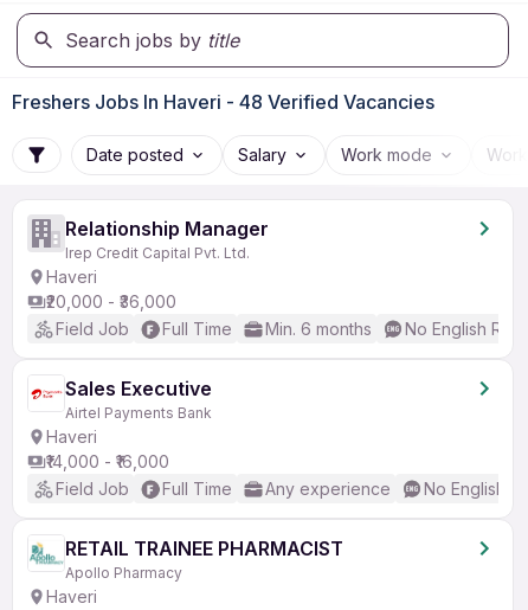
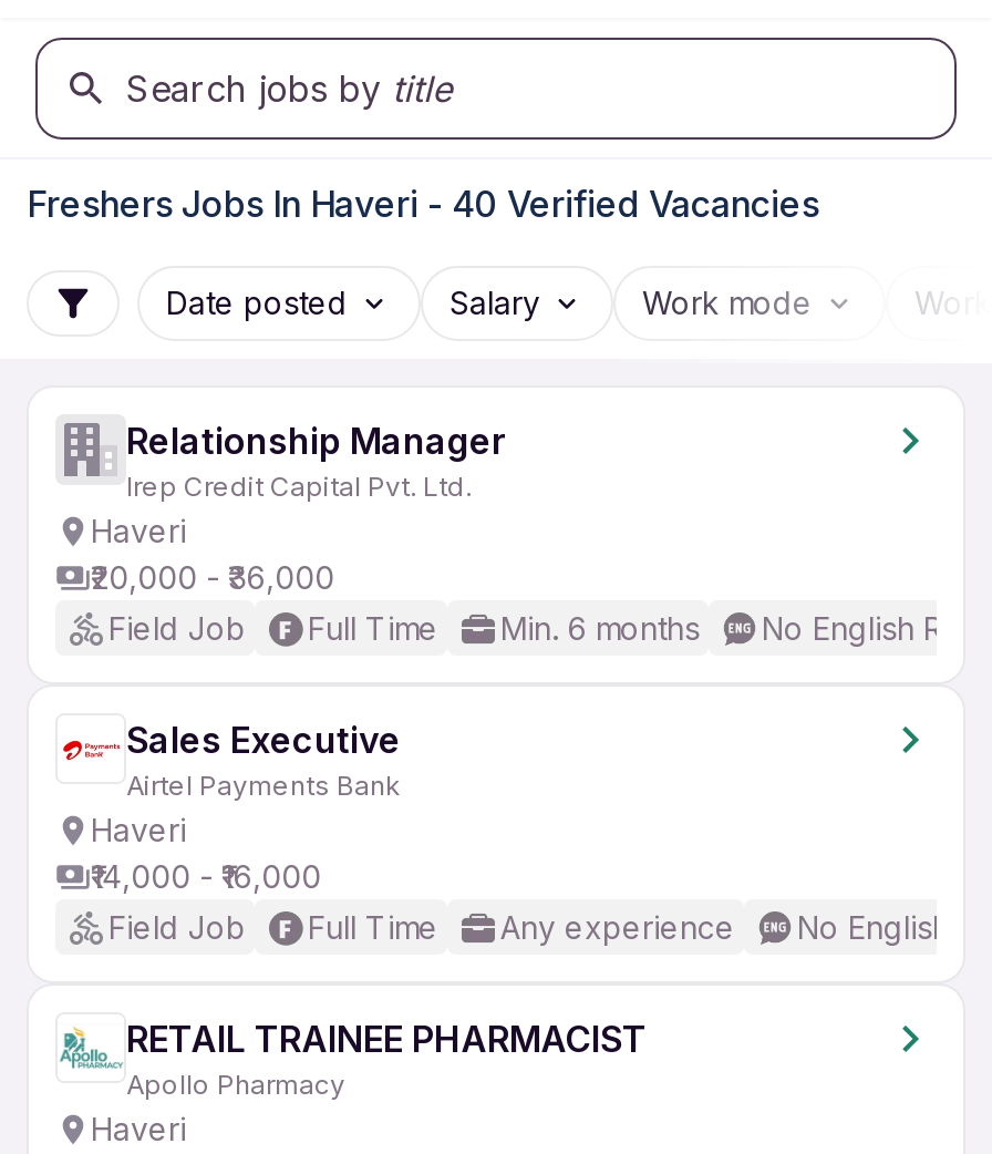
- Freshers Jobs In Haveri - 48 Verified Vacancies
+ Freshers Jobs In Haveri - 40 Verified Vacancies
